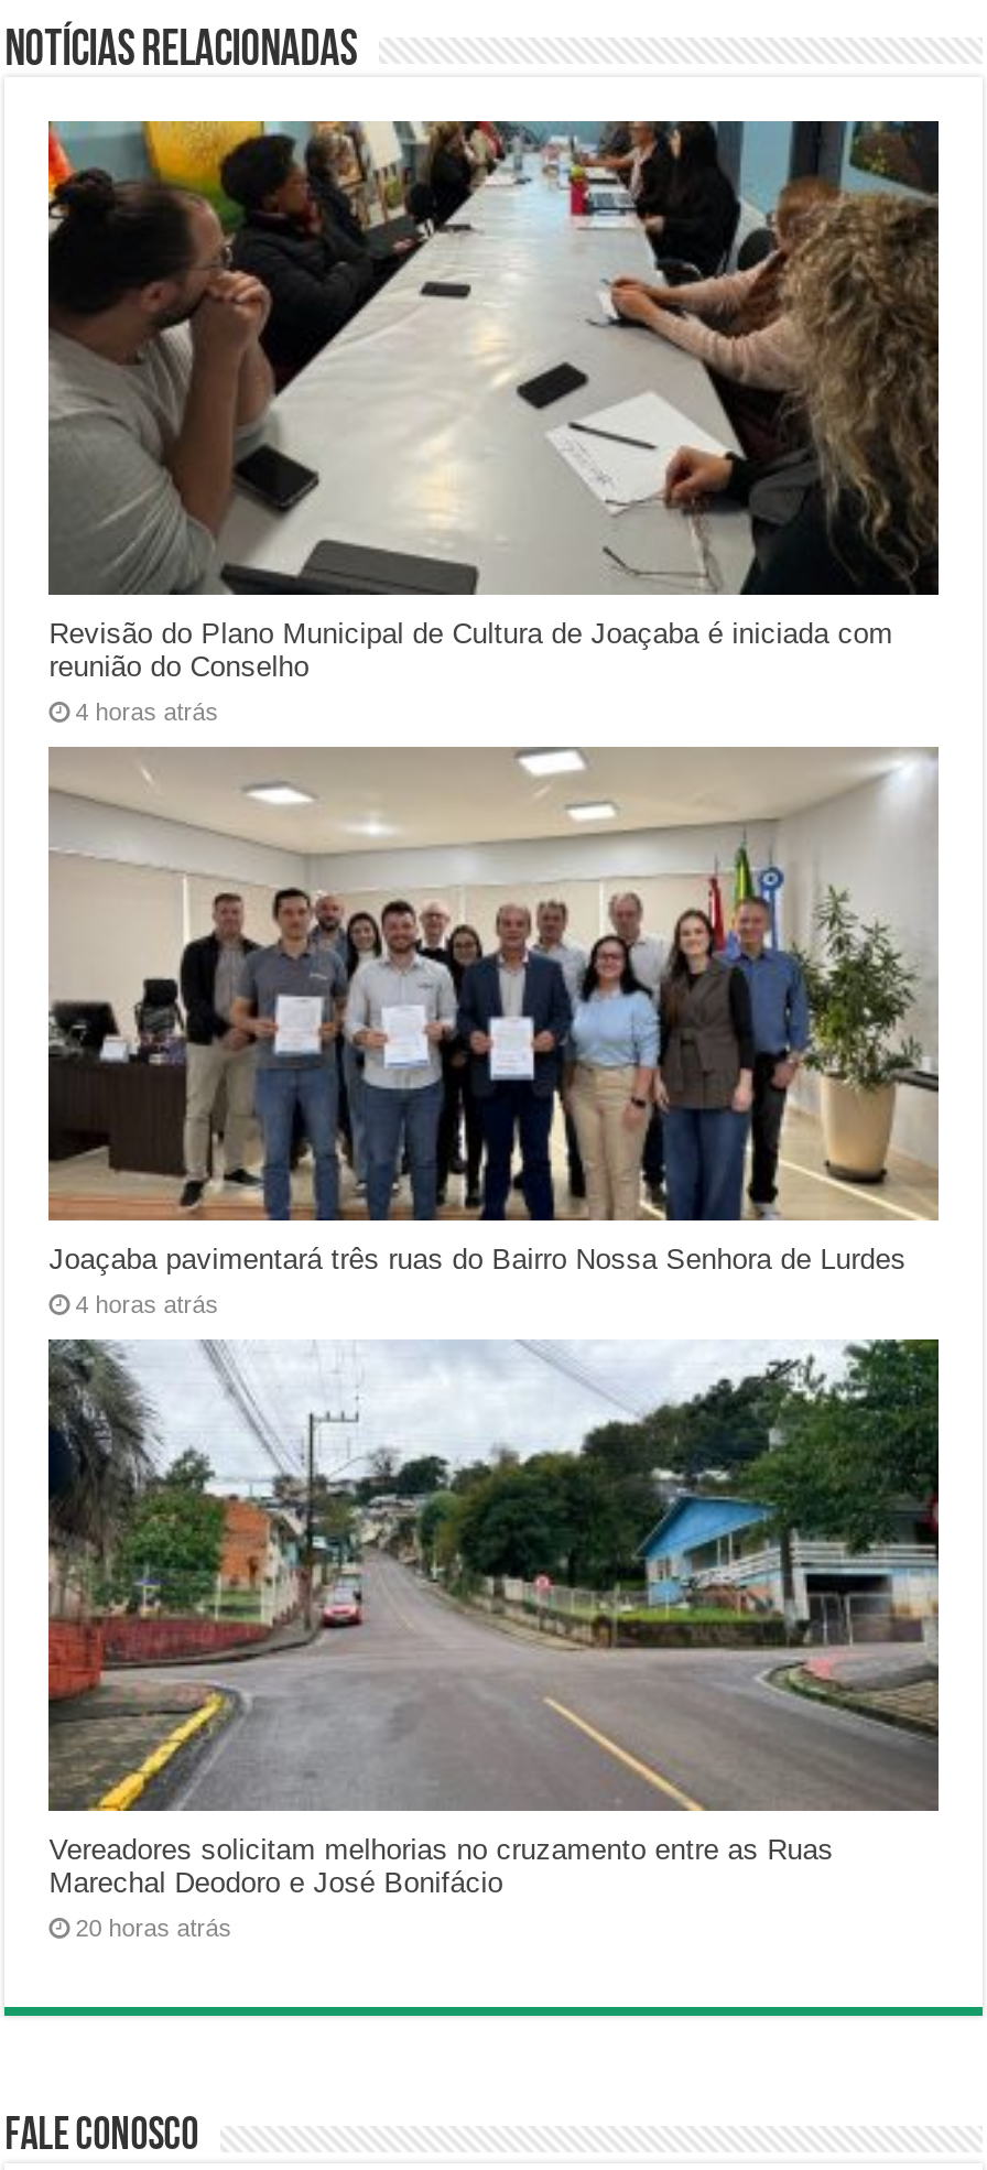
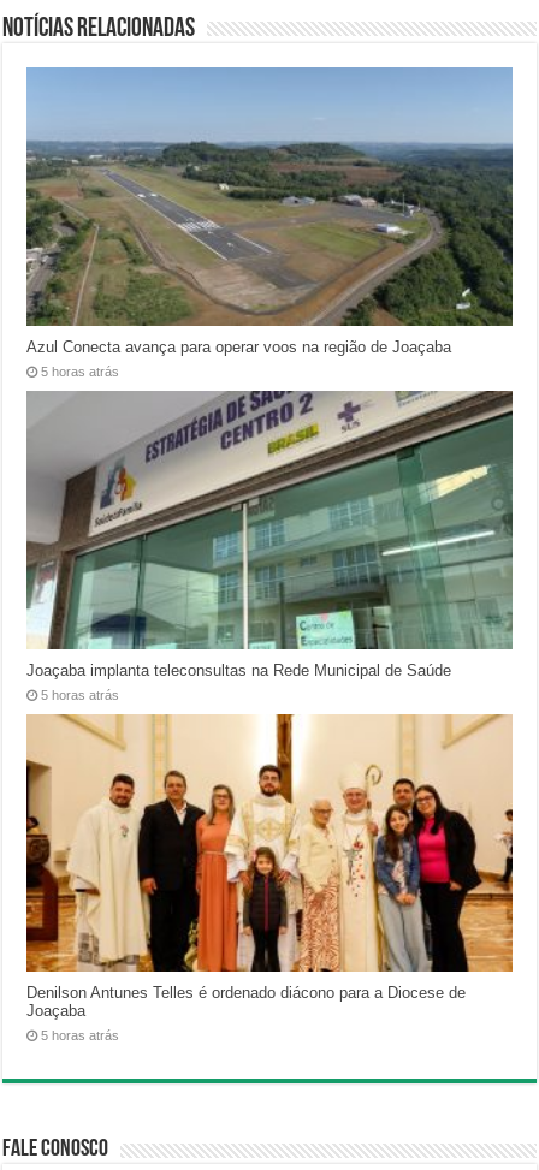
- [image]
- Revisão do Plano Municipal de Cultura de Joaçaba é iniciada com
- reunião do Conselho
+ [image]
+ Azul Conecta avança para operar voos na região de Joaçaba

- 4 horas atrás
+ 5 horas atrás

- [image]
- Joaçaba pavimentará três ruas do Bairro Nossa Senhora de Lurdes
+ [image]
+ Joaçaba implanta teleconsultas na Rede Municipal de Saúde

- 4 horas atrás
+ 5 horas atrás

- [image]
- Vereadores solicitam melhorias no cruzamento entre as Ruas
- Marechal Deodoro e José Bonifácio
+ [image]
+ Denilson Antunes Telles é ordenado diácono para a Diocese de
+ Joaçaba

- 20 horas atrás
+ 5 horas atrás
